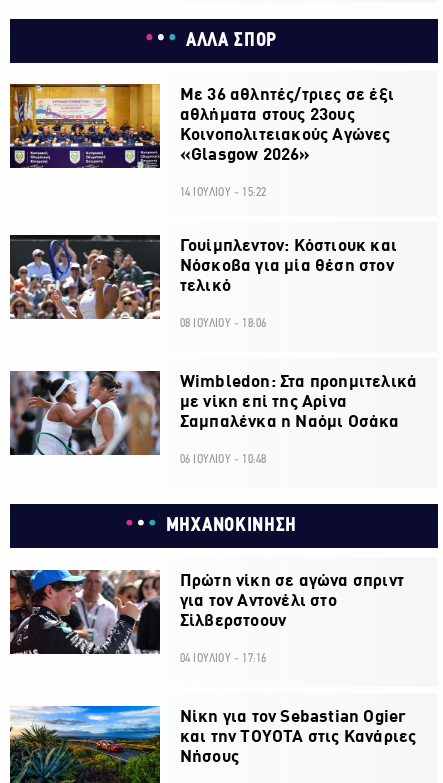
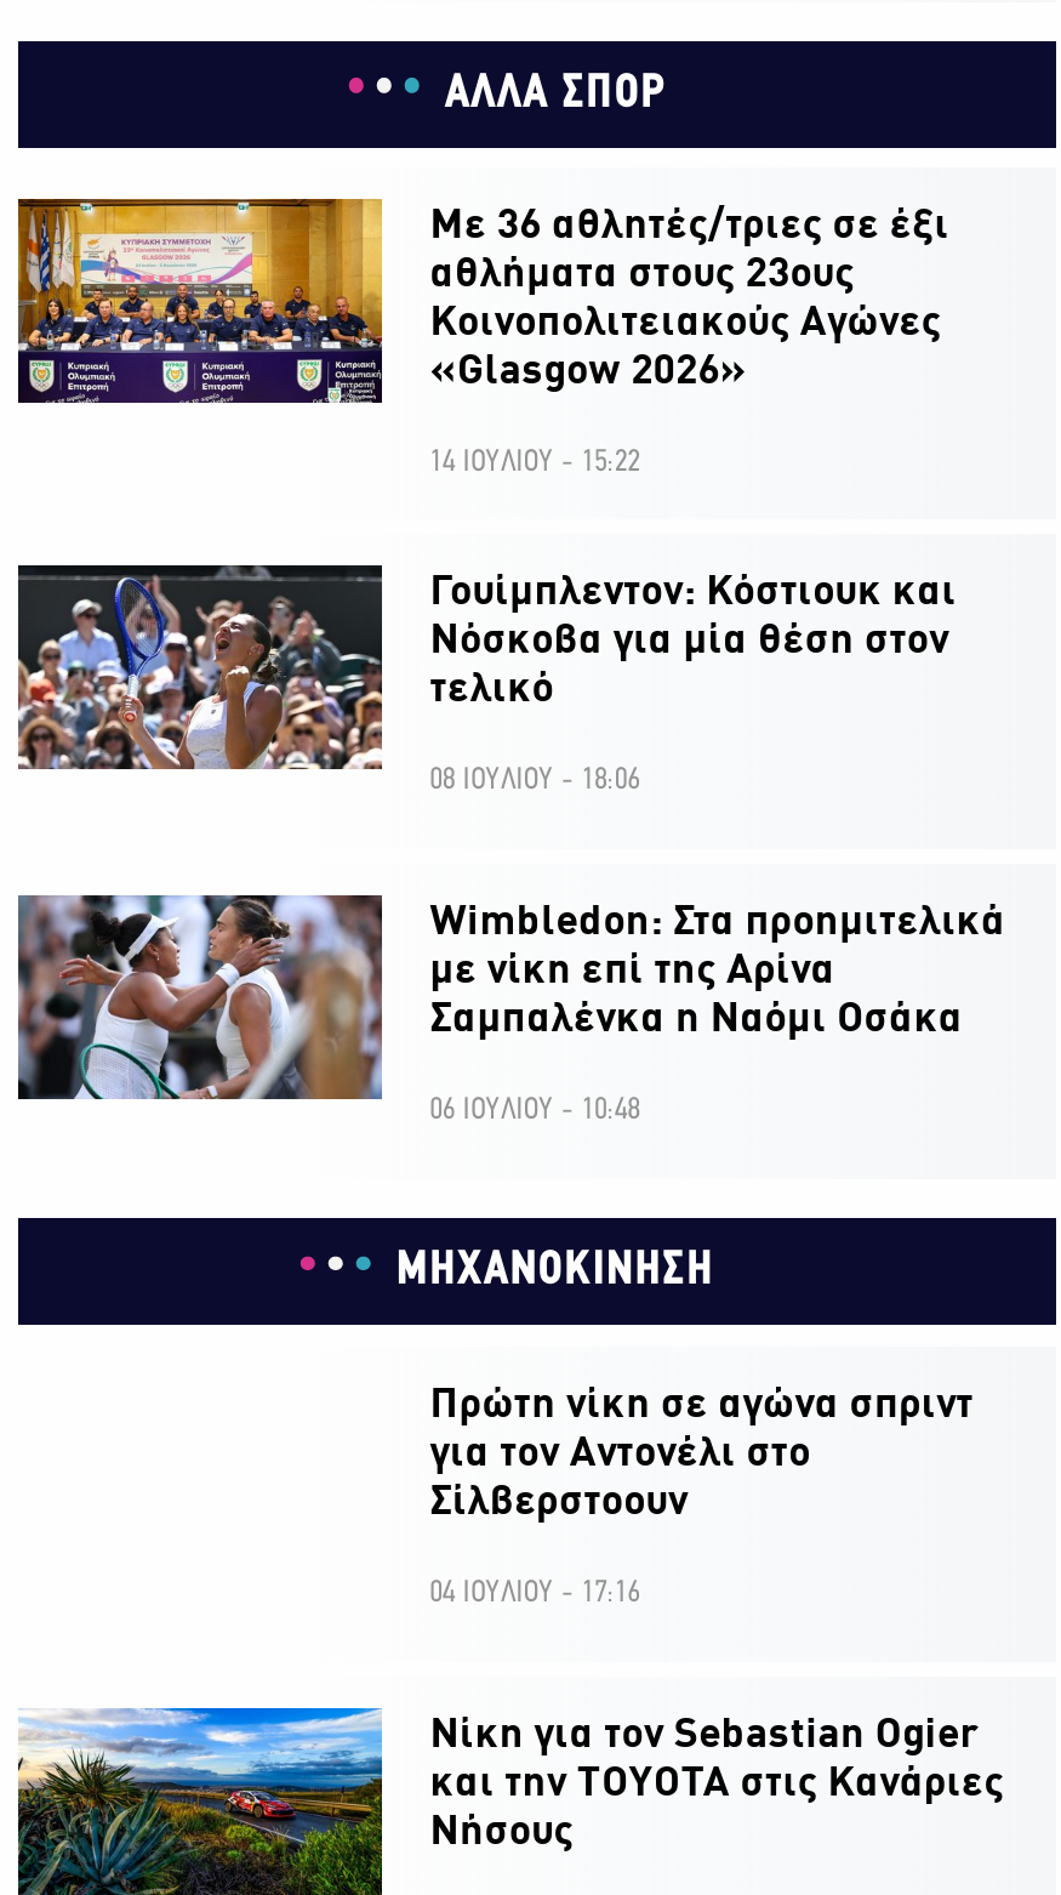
- [image]
